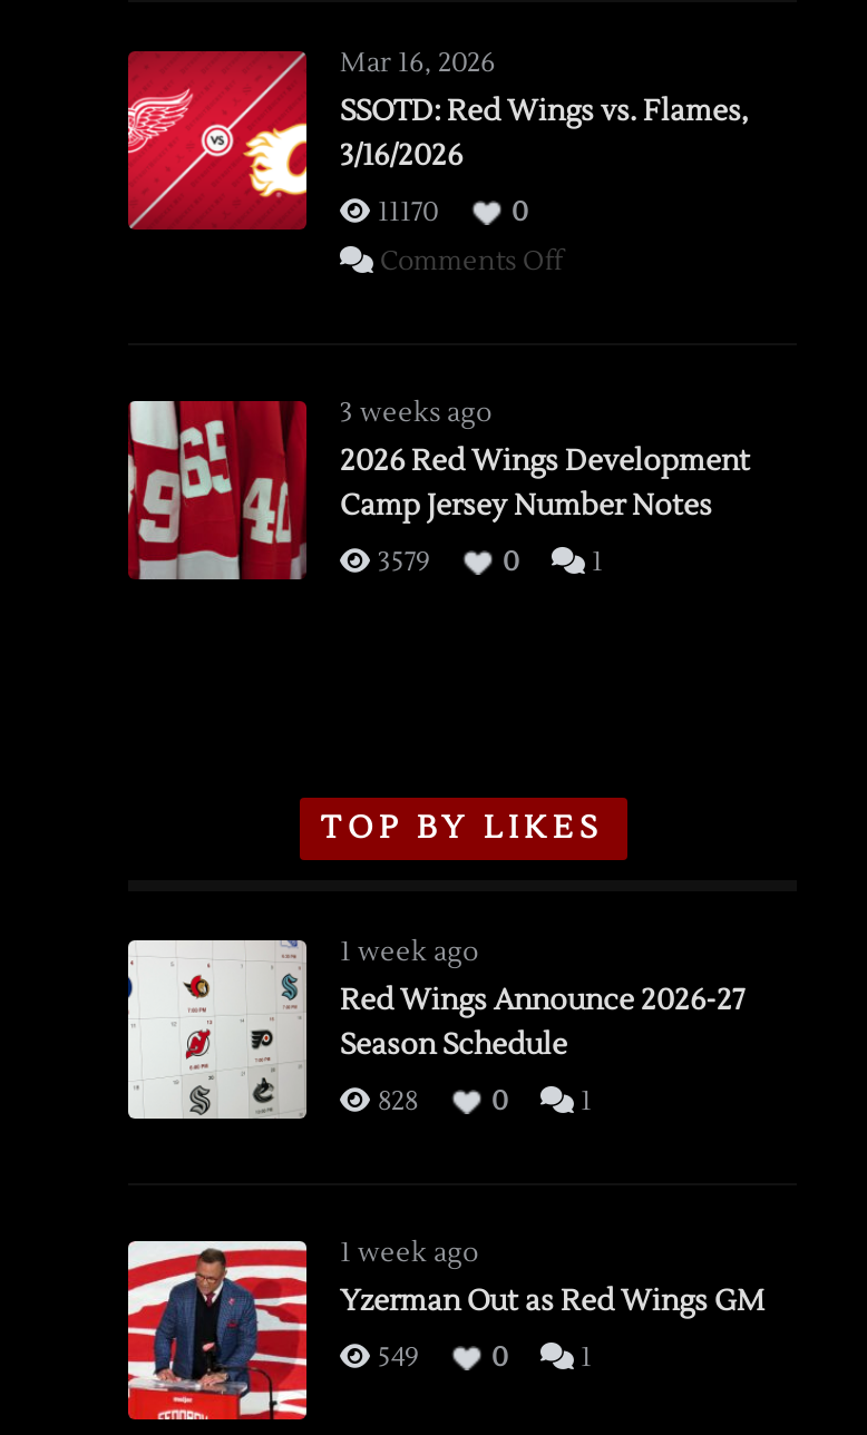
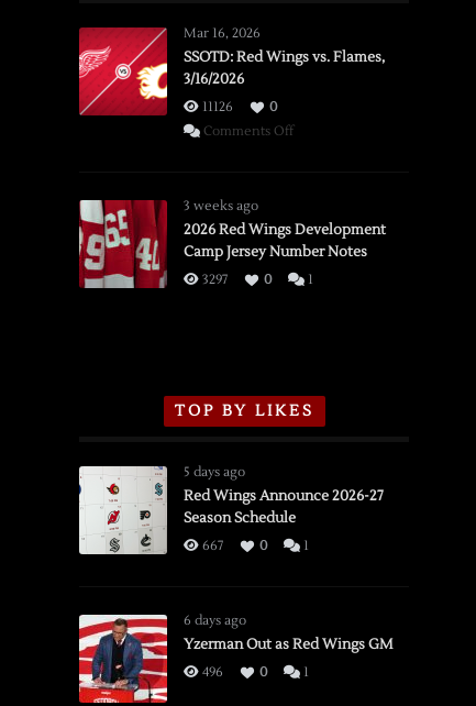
- 11170
+ 11126

- 3579
+ 3297

- 1 week ago
+ 5 days ago

- 828
+ 667

- 1 week ago
+ 6 days ago

- 549
+ 496
